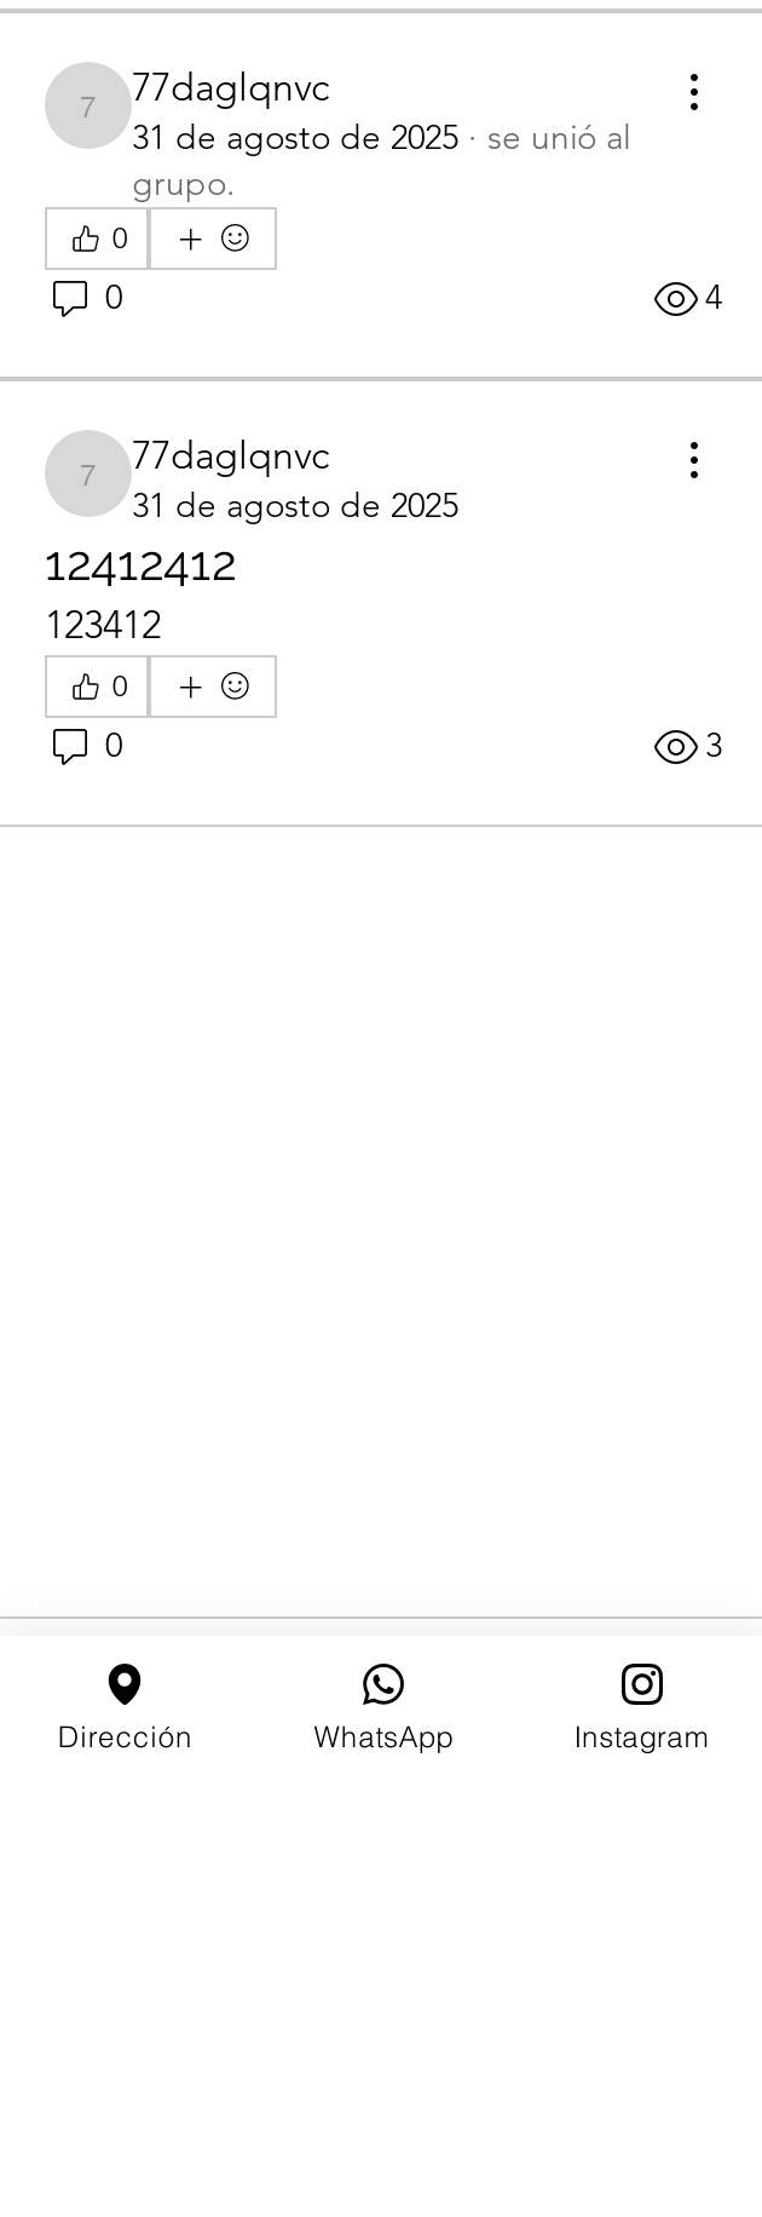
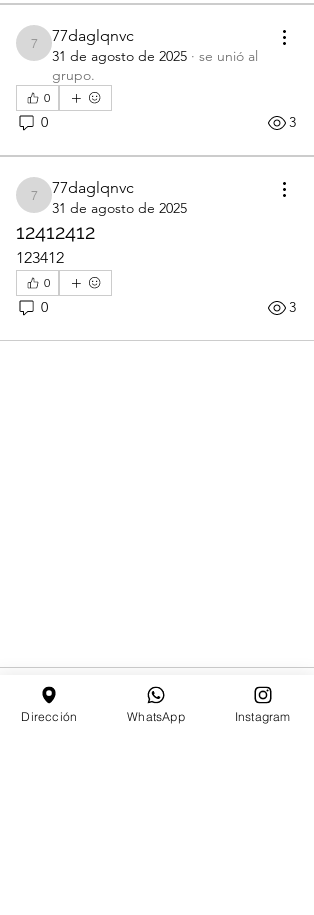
- 4
+ 3
